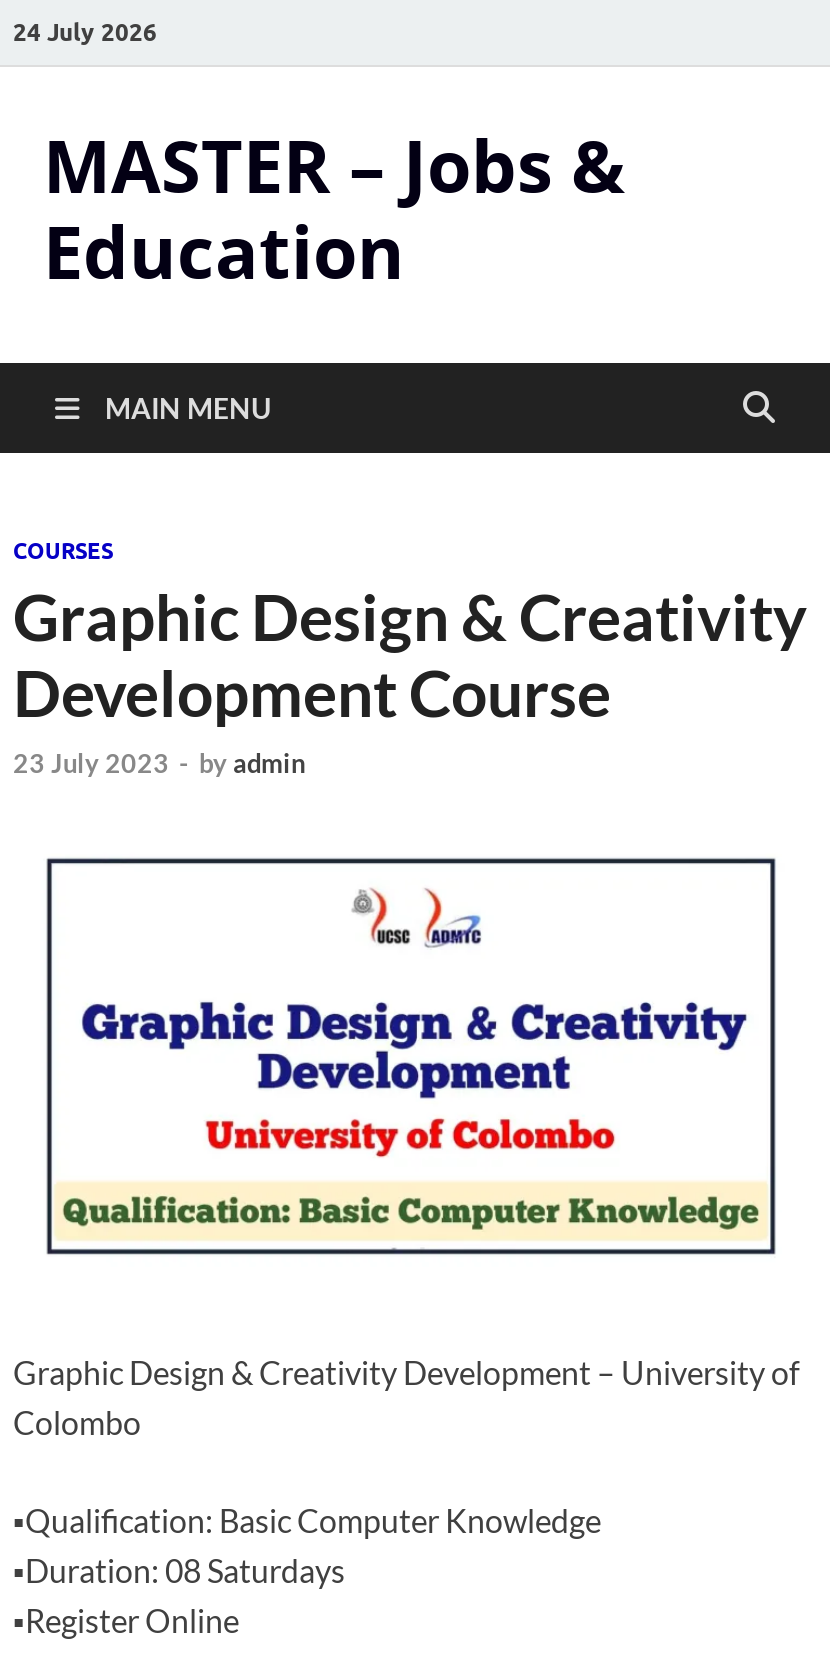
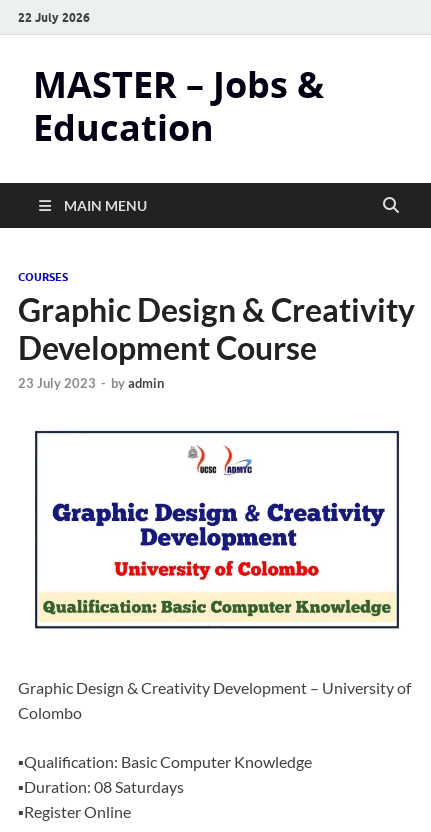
- 24 July 2026
+ 22 July 2026
